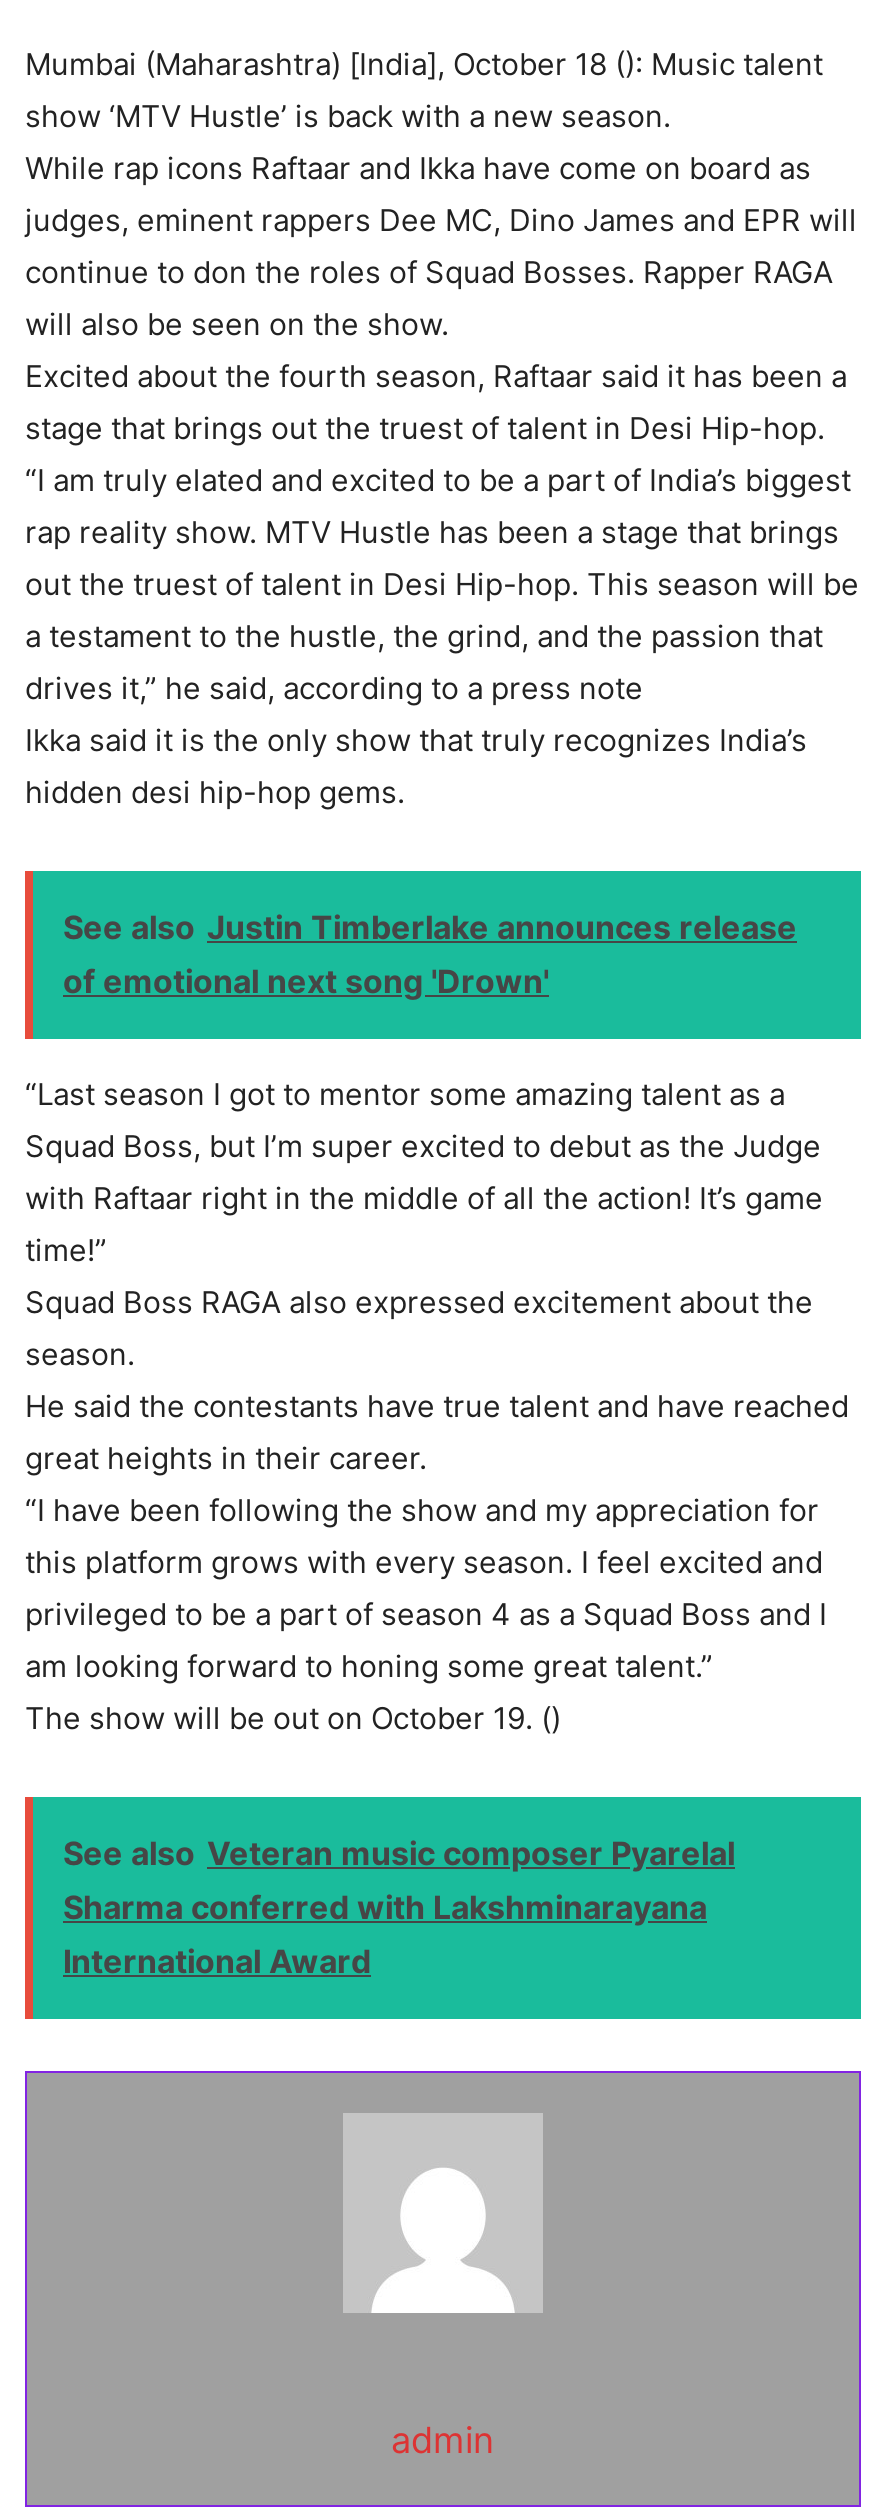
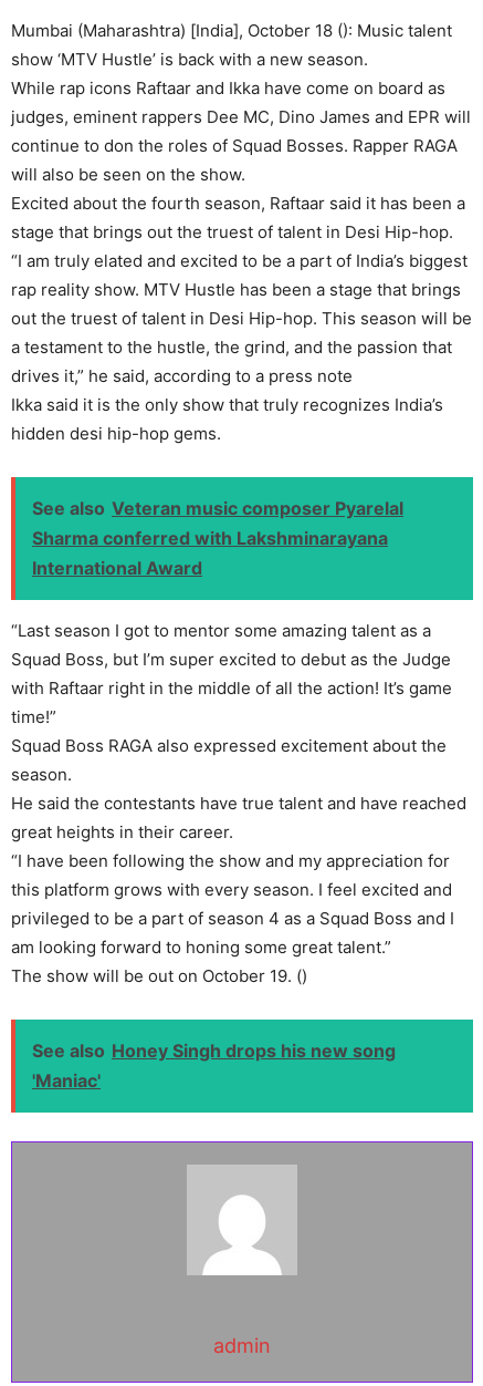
- See also Justin Timberlake announces release
- of emotional next song 'Drown'

moved down: “Last season I got to mentor some amazing talent as a | Squad Boss, but I’m super excited to debut as the Judge | with Raftaar right in the middle of all the action! It’s game | ... | am looking forward to honing some great talent.” | The show will be out on October 19. ()

+ See also Honey Singh drops his new song
+ 'Maniac'

moved up: See also Veteran music composer Pyarelal | Sharma conferred with Lakshminarayana | International Award
